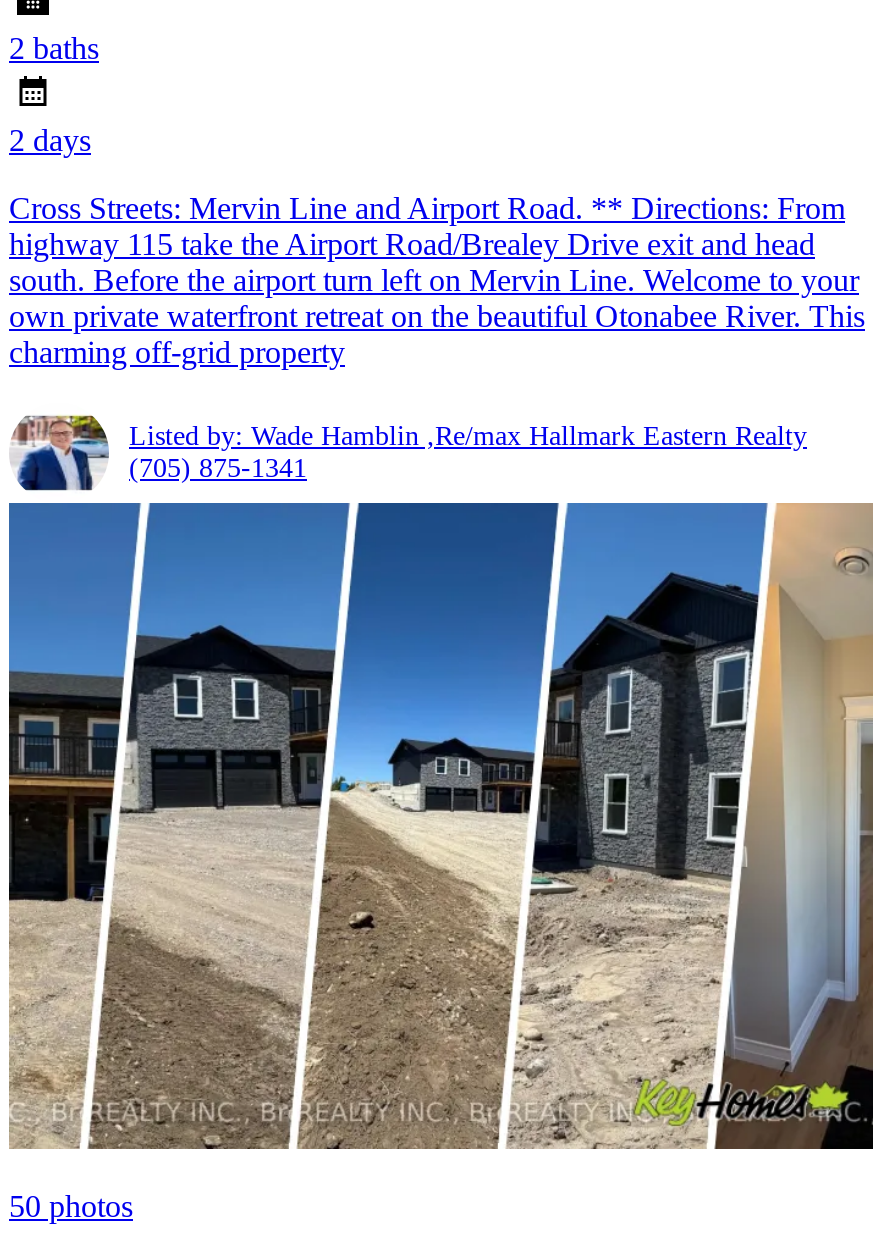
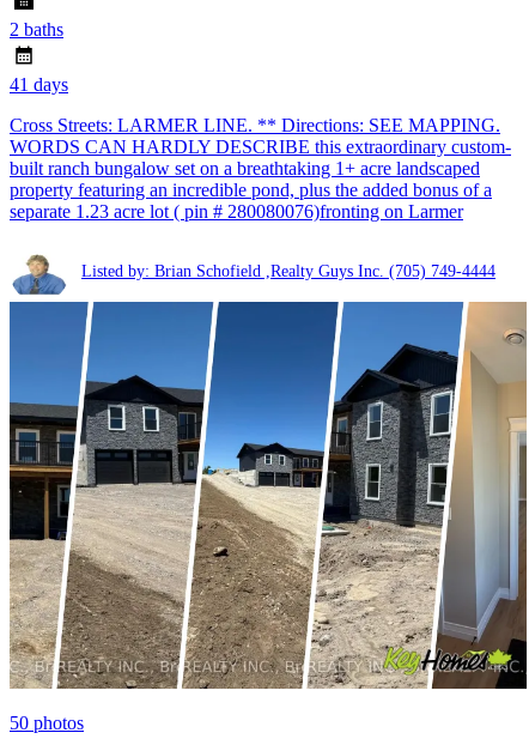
- 2 days
+ 41 days

- Cross Streets: Mervin Line and Airport Road. ** Directions: From
- highway 115 take the Airport Road/Brealey Drive exit and head
- south. Before the airport turn left on Mervin Line. Welcome to your
- own private waterfront retreat on the beautiful Otonabee River. This
- charming off-grid property
+ Cross Streets: LARMER LINE. ** Directions: SEE MAPPING.
+ WORDS CAN HARDLY DESCRIBE this extraordinary custom-
+ built ranch bungalow set on a breathtaking 1+ acre landscaped
+ property featuring an incredible pond, plus the added bonus of a
+ separate 1.23 acre lot ( pin # 280080076)fronting on Larmer

- [image]
- Listed by: Wade Hamblin ,Re/max Hallmark Eastern Realty
- (705) 875-1341
+ [image]
+ Listed by: Brian Schofield ,Realty Guys Inc. (705) 749-4444
